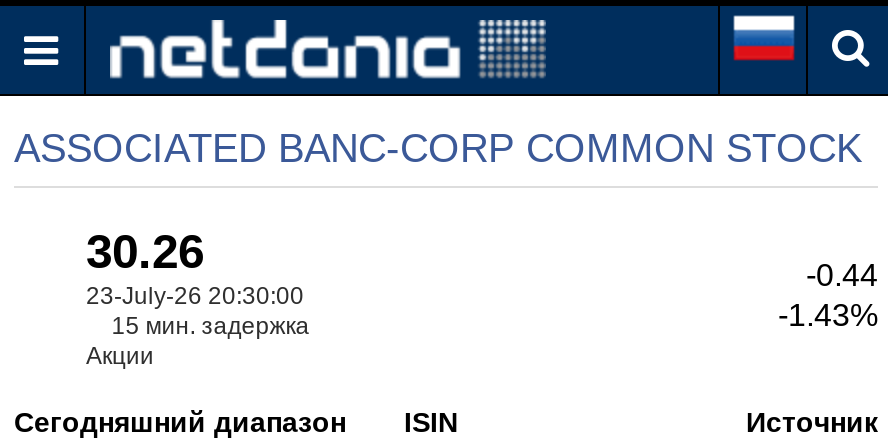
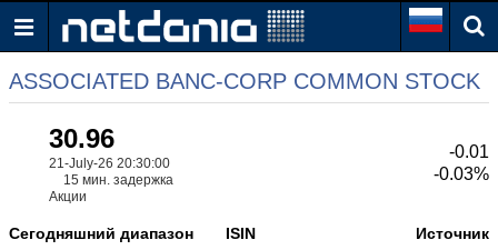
- 30.26
- 23-July-26 20:30:00
+ 30.96
+ 21-July-26 20:30:00

- -0.44
+ -0.01

- -1.43%
+ -0.03%
